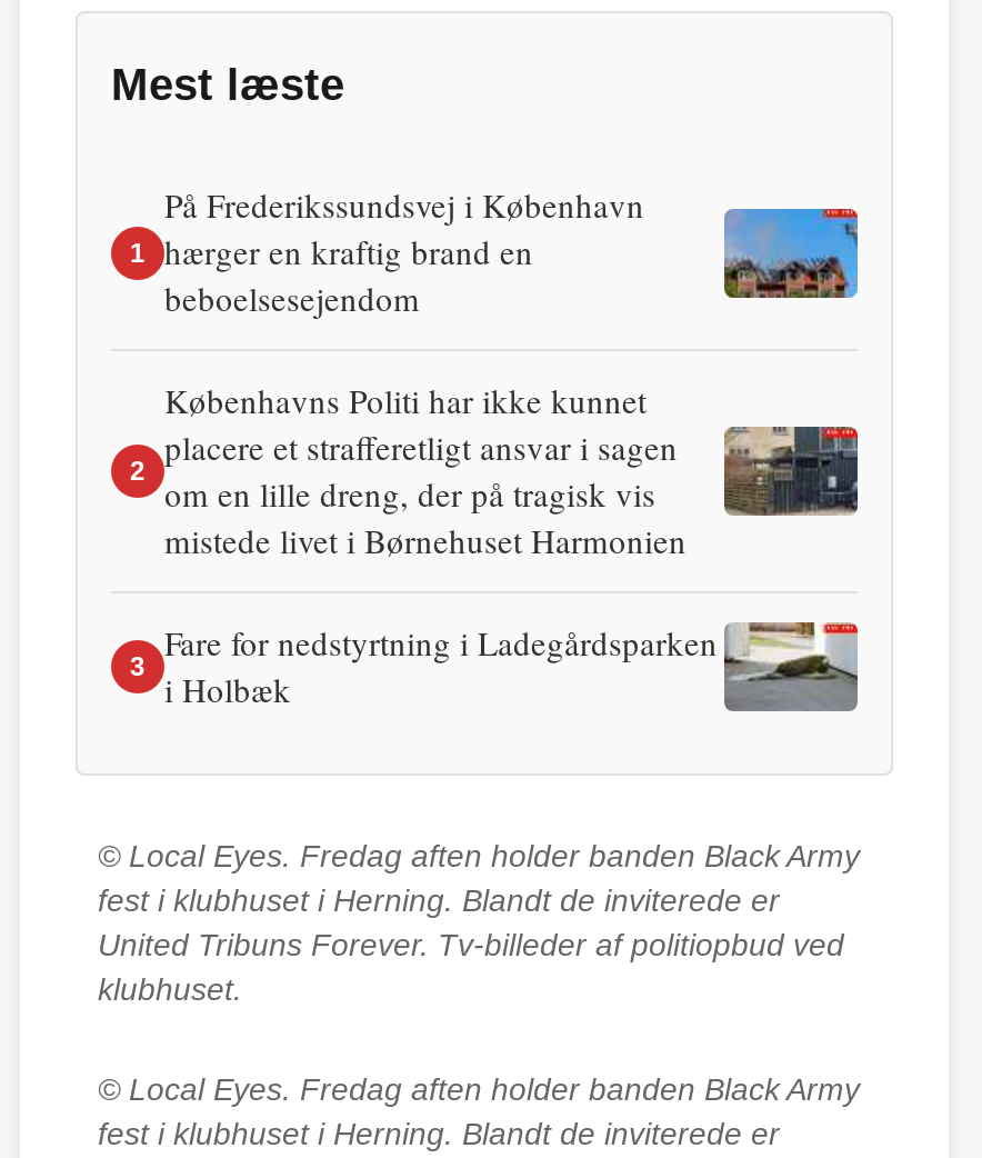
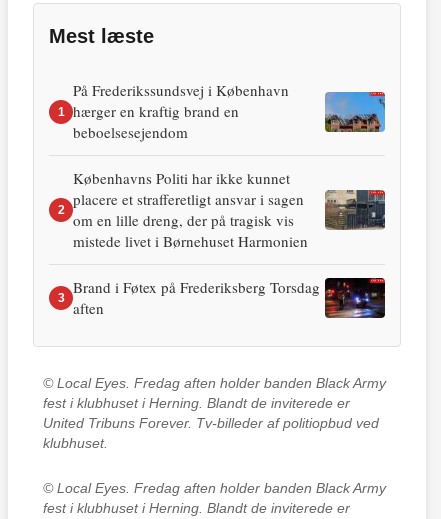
- [image]
- Fare for nedstyrtning i Ladegårdsparken
- i Holbæk
+ [image]
+ Brand i Føtex på Frederiksberg Torsdag
+ aften
